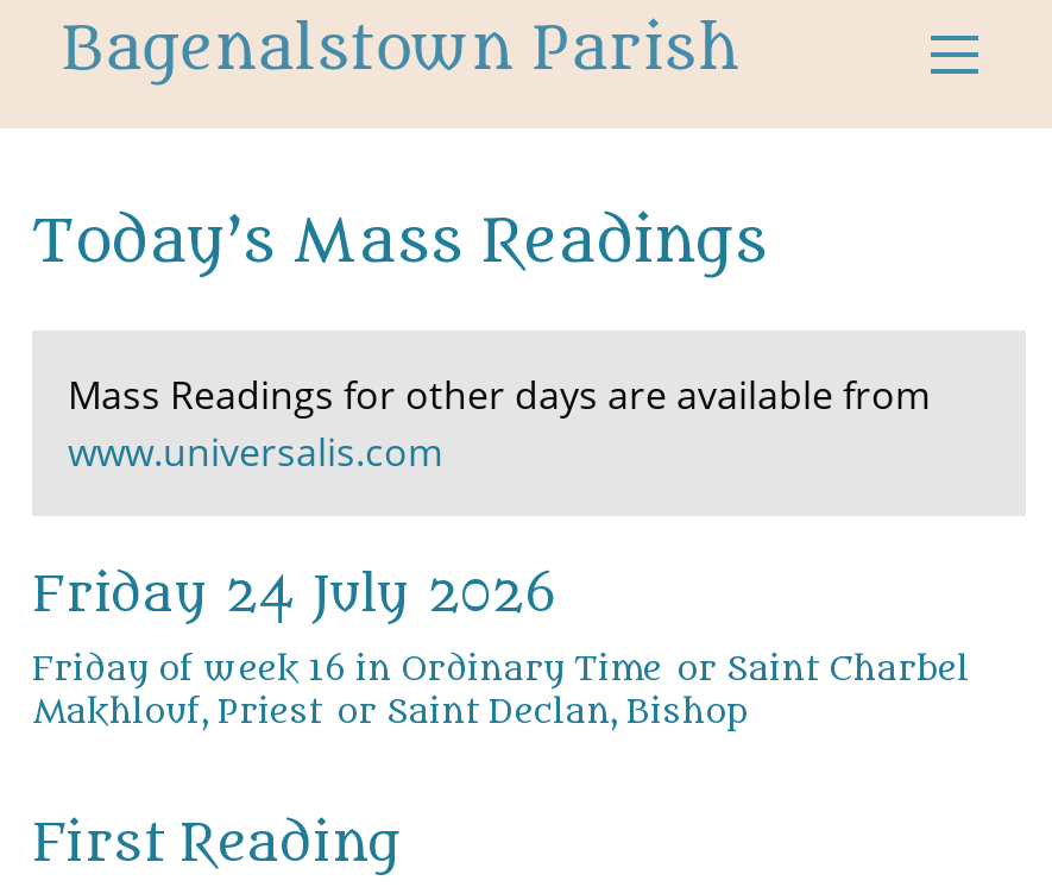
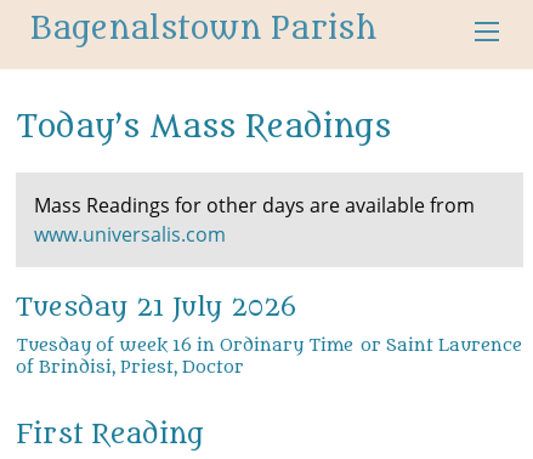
- Friday 24 July 2026
- Friday of week 16 in Ordinary Time or Saint Charbel
- Makhlouf, Priest or Saint Declan, Bishop
+ Tuesday 21 July 2026
+ Tuesday of week 16 in Ordinary Time or Saint Laurence
+ of Brindisi, Priest, Doctor
